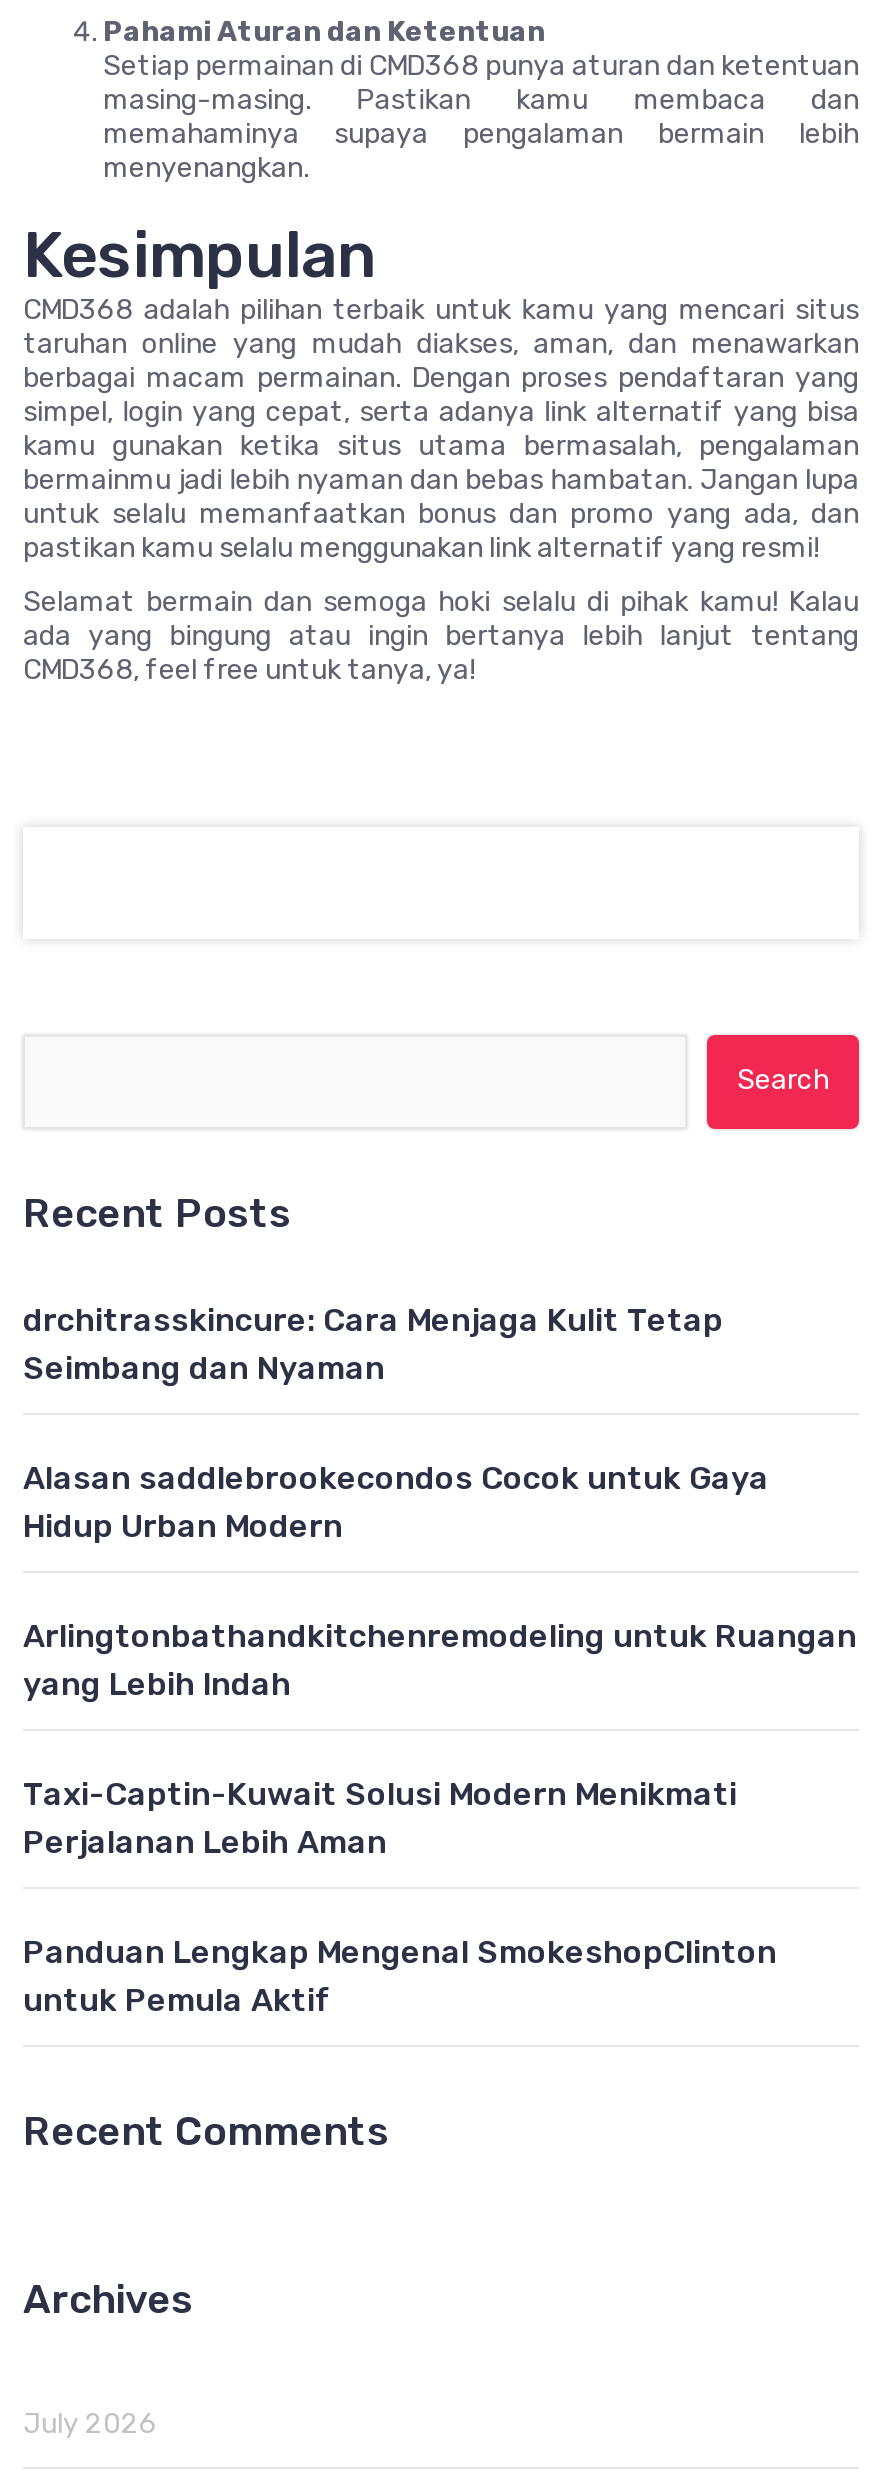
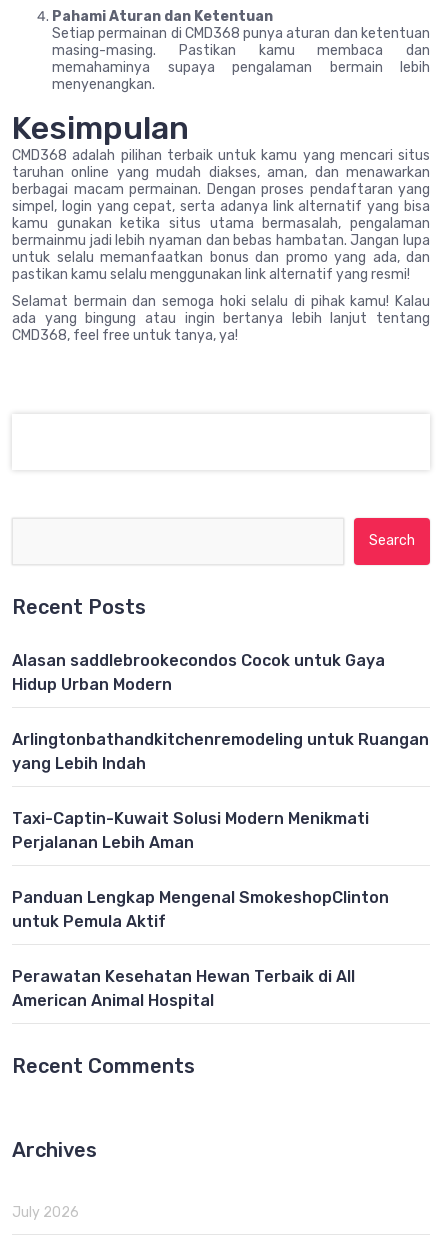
- drchitrasskincure: Cara Menjaga Kulit Tetap
- Seimbang dan Nyaman

moved up: Alasan saddlebrookecondos Cocok untuk Gaya | Hidup Urban Modern | Arlingtonbathandkitchenremodeling untuk Ruangan | yang Lebih Indah | Taxi-Captin-Kuwait Solusi Modern Menikmati | Perjalanan Lebih Aman | Panduan Lengkap Mengenal SmokeshopClinton | untuk Pemula Aktif

+ Perawatan Kesehatan Hewan Terbaik di All
+ American Animal Hospital
